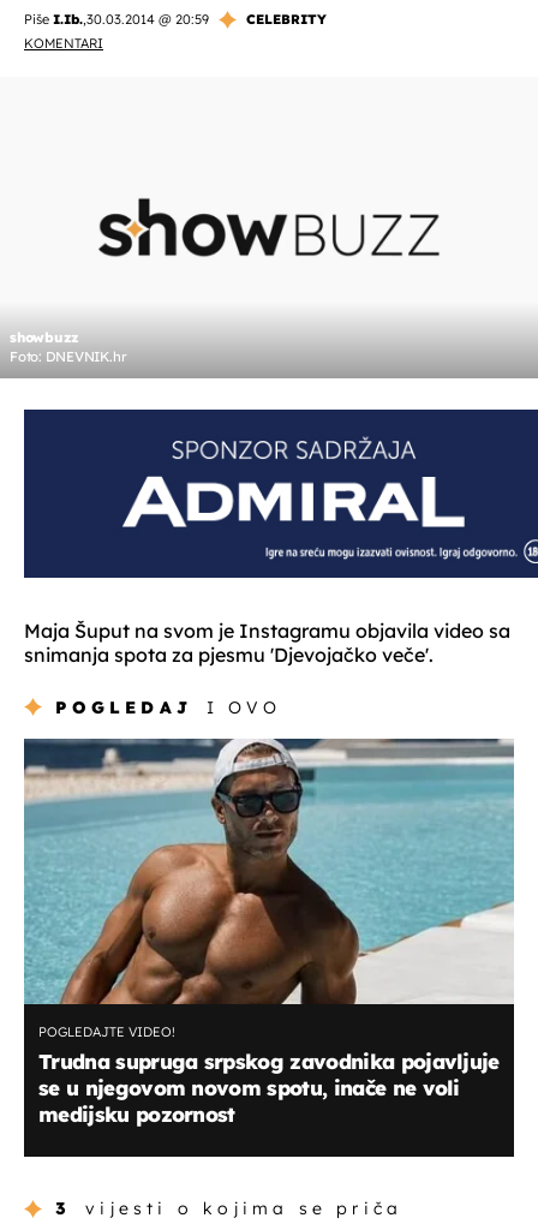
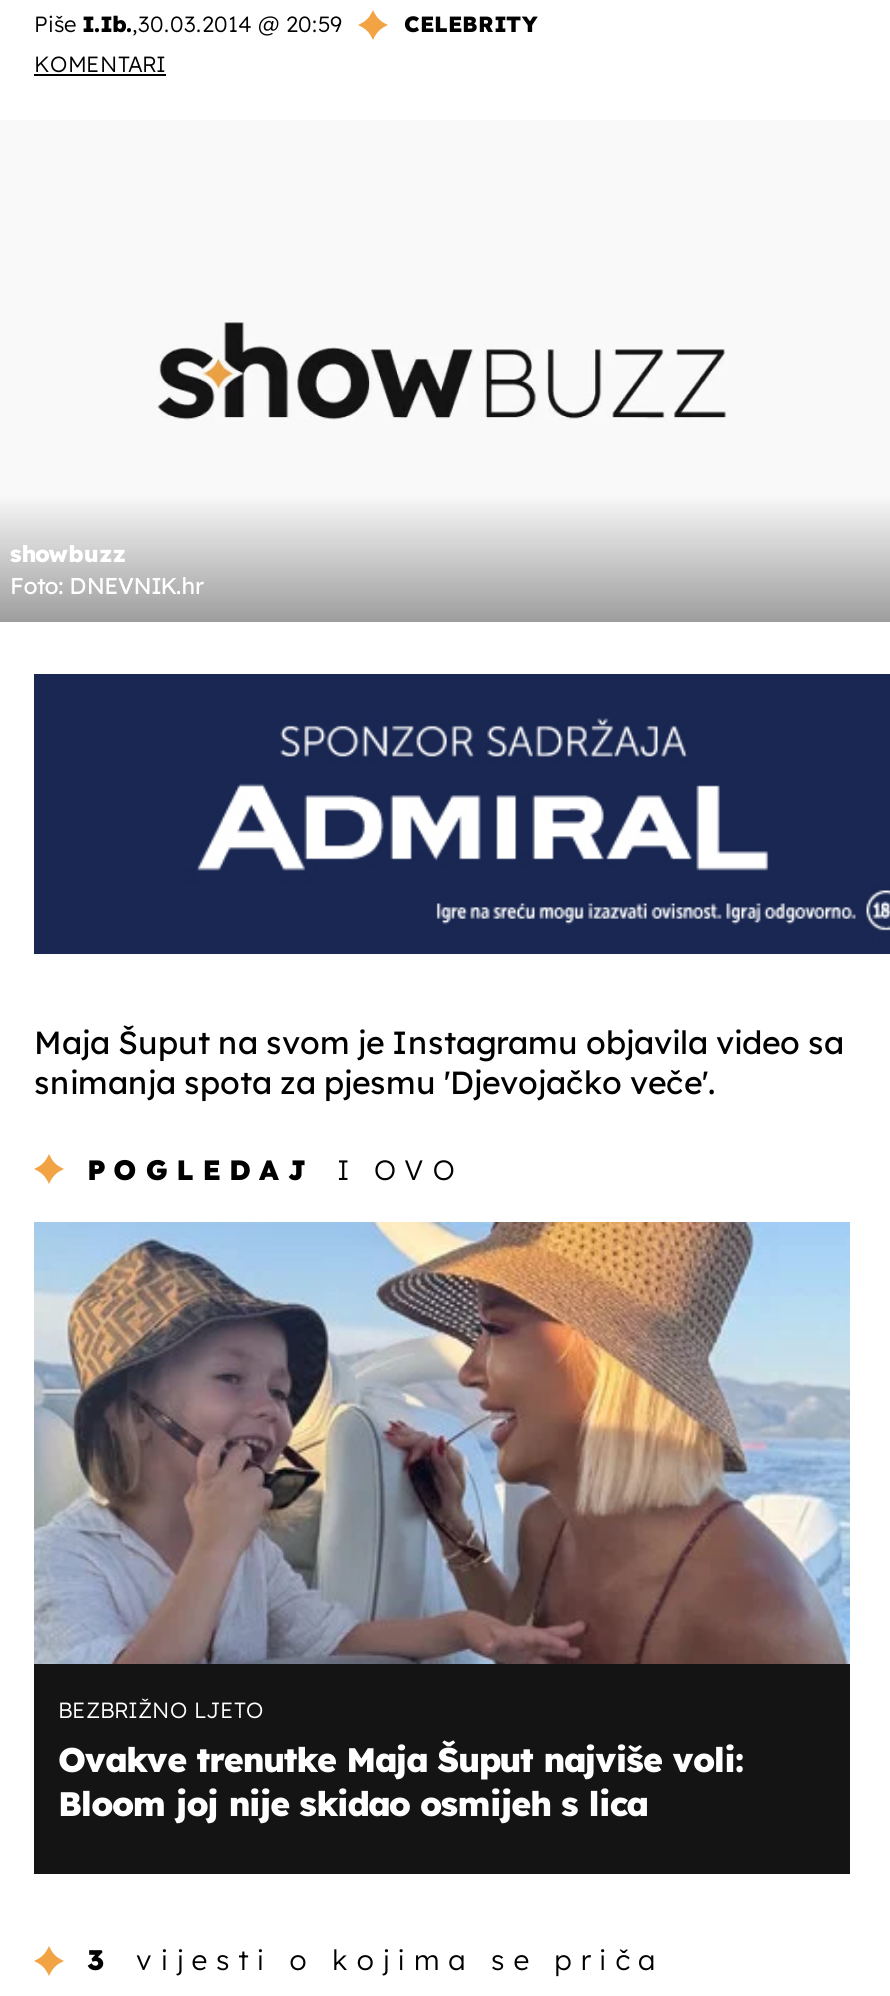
- [image]
- POGLEDAJTE VIDEO!
- Trudna supruga srpskog zavodnika pojavljuje
- se u njegovom novom spotu, inače ne voli
- medijsku pozornost
+ [image]
+ BEZBRIŽNO LJETO
+ Ovakve trenutke Maja Šuput najviše voli:
+ Bloom joj nije skidao osmijeh s lica
